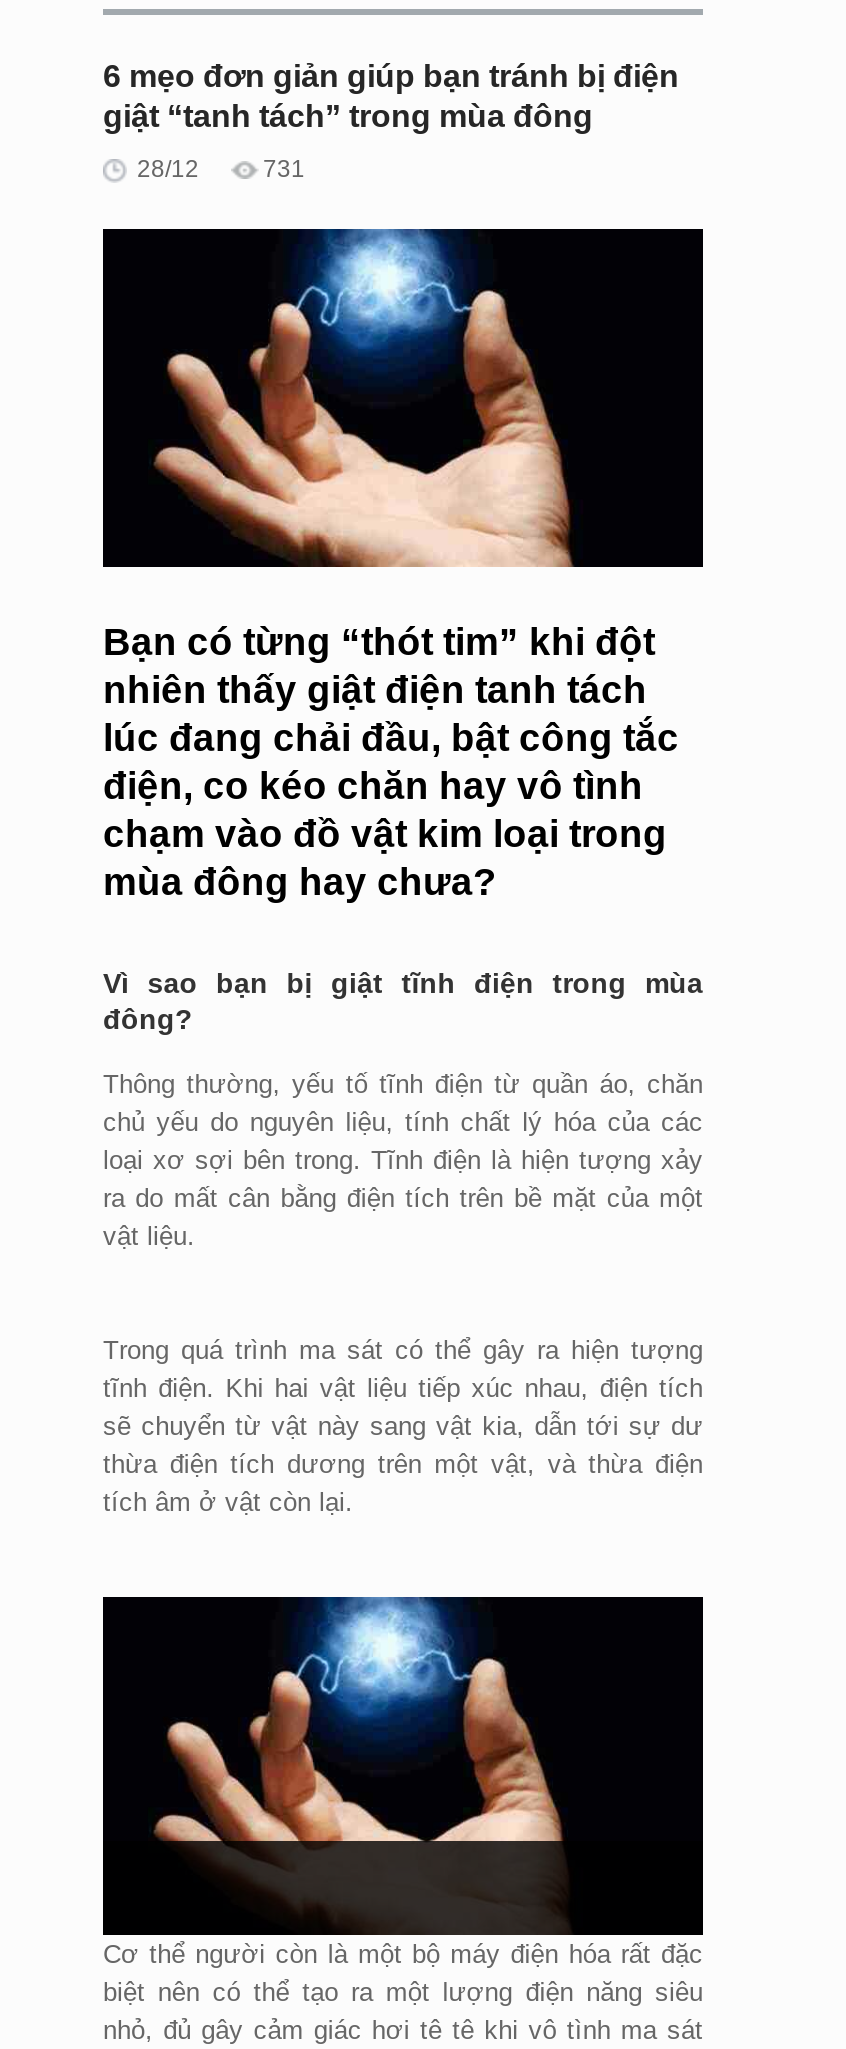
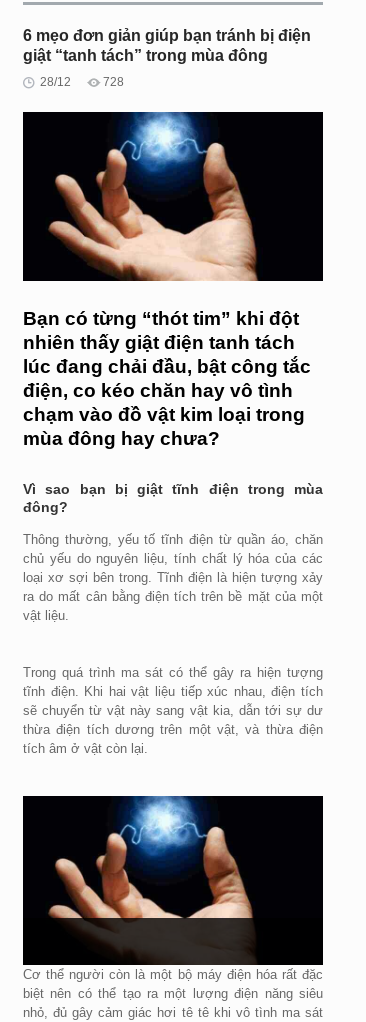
- 731
+ 728
